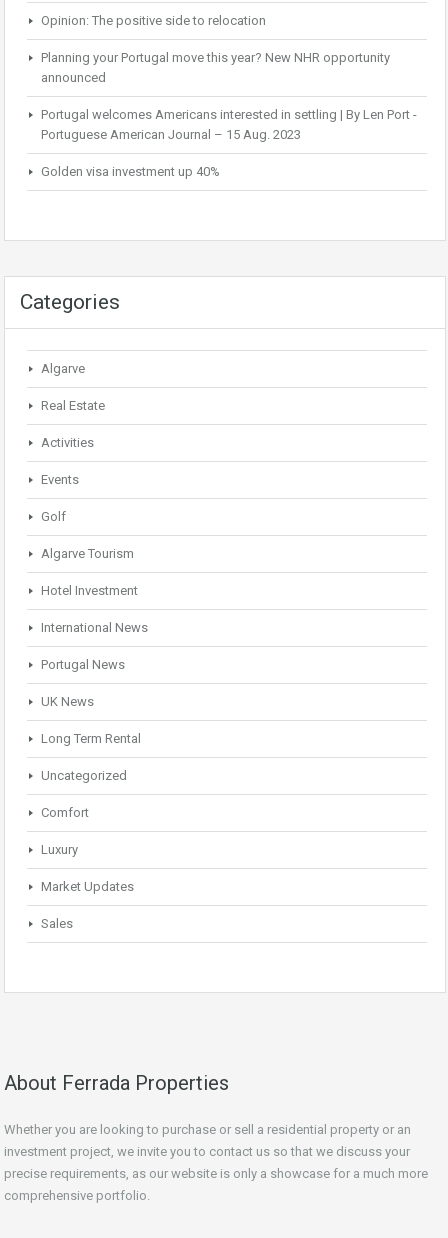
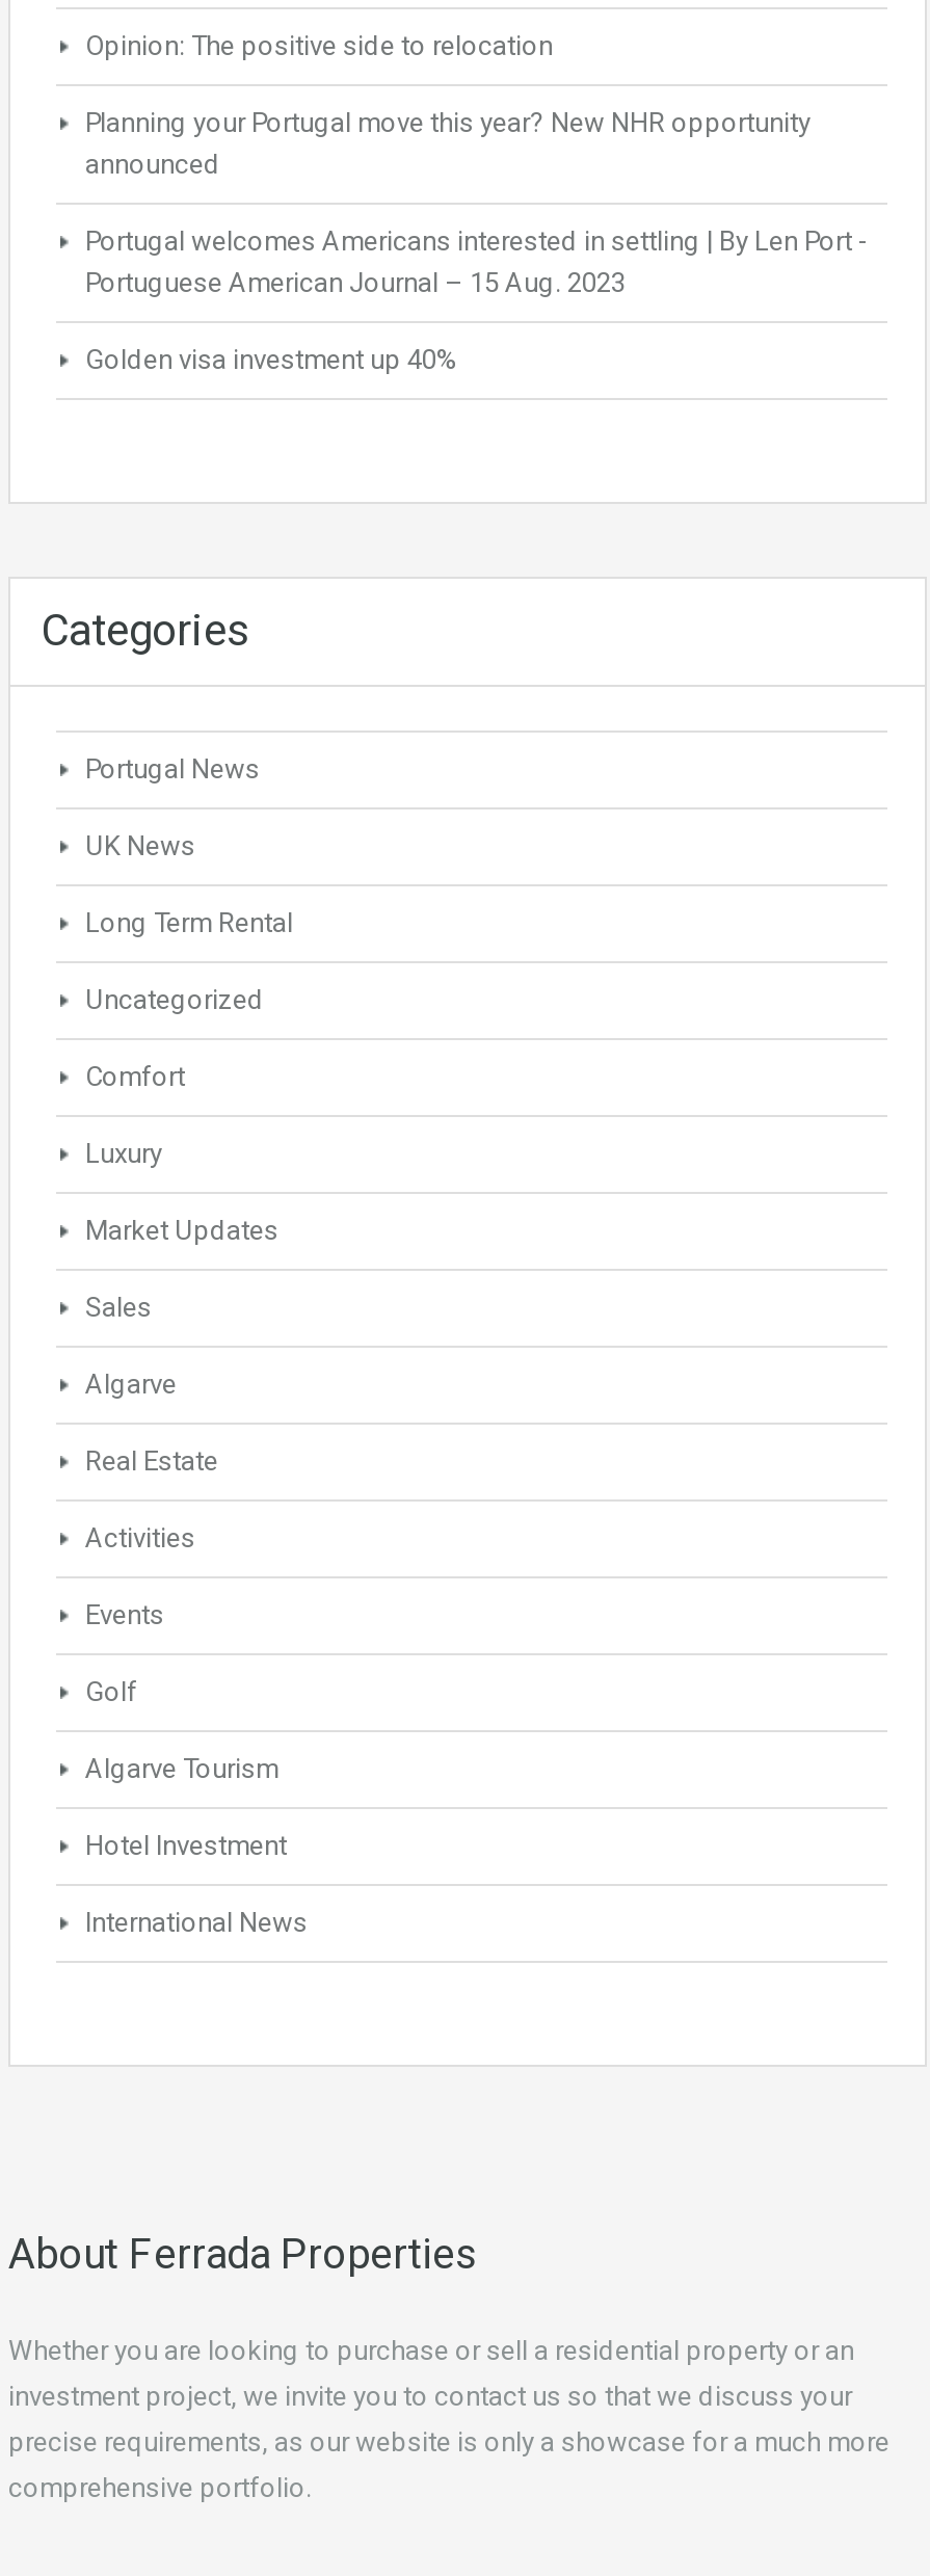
moved down: Algarve | Real Estate | Activities | Events | Golf | Algarve Tourism | Hotel Investment | International News

moved up: Portugal News | UK News | Long Term Rental | Uncategorized | Comfort | Luxury | Market Updates | Sales
